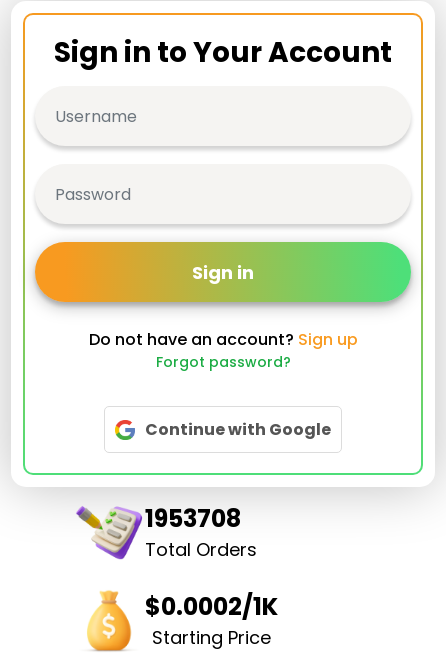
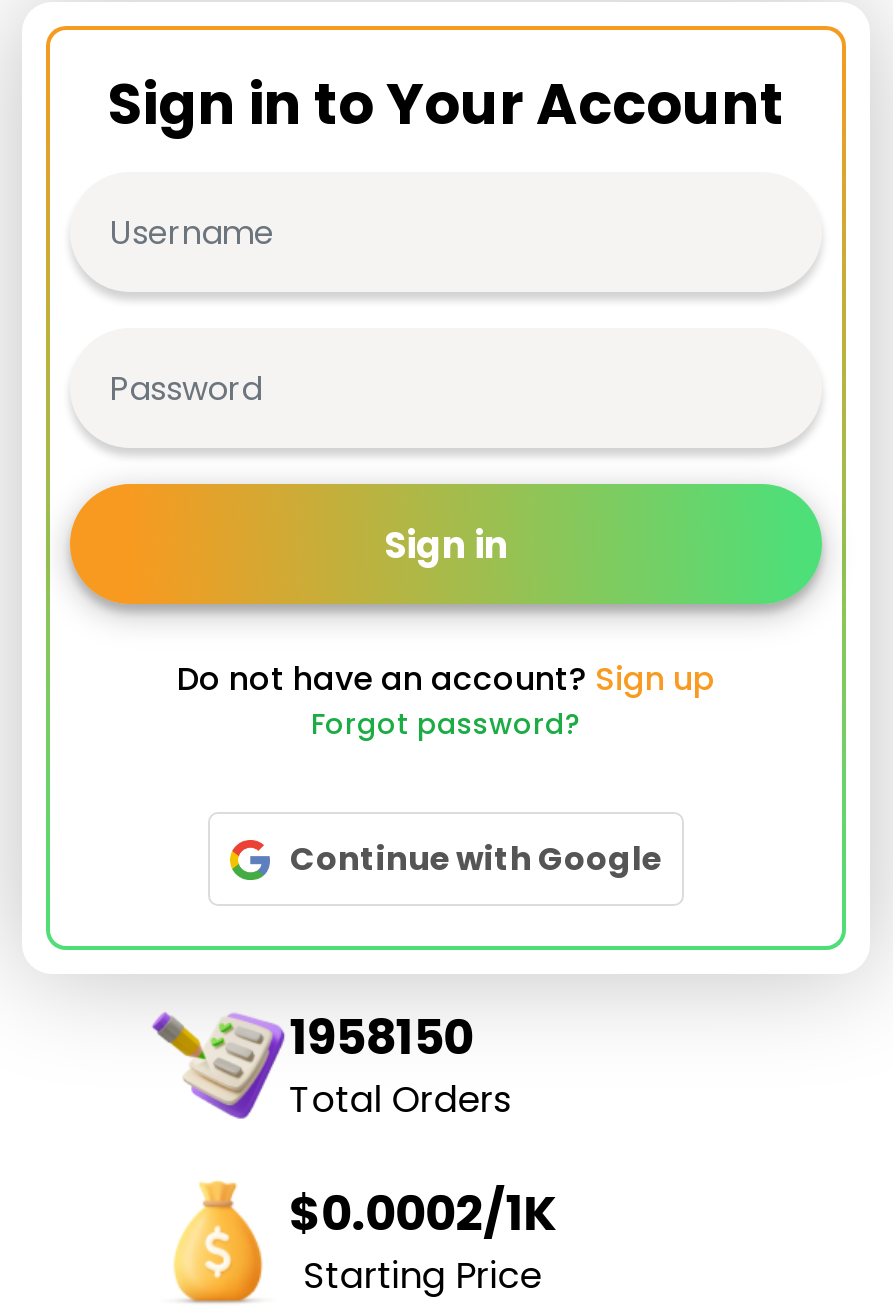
- 1953708
+ 1958150
